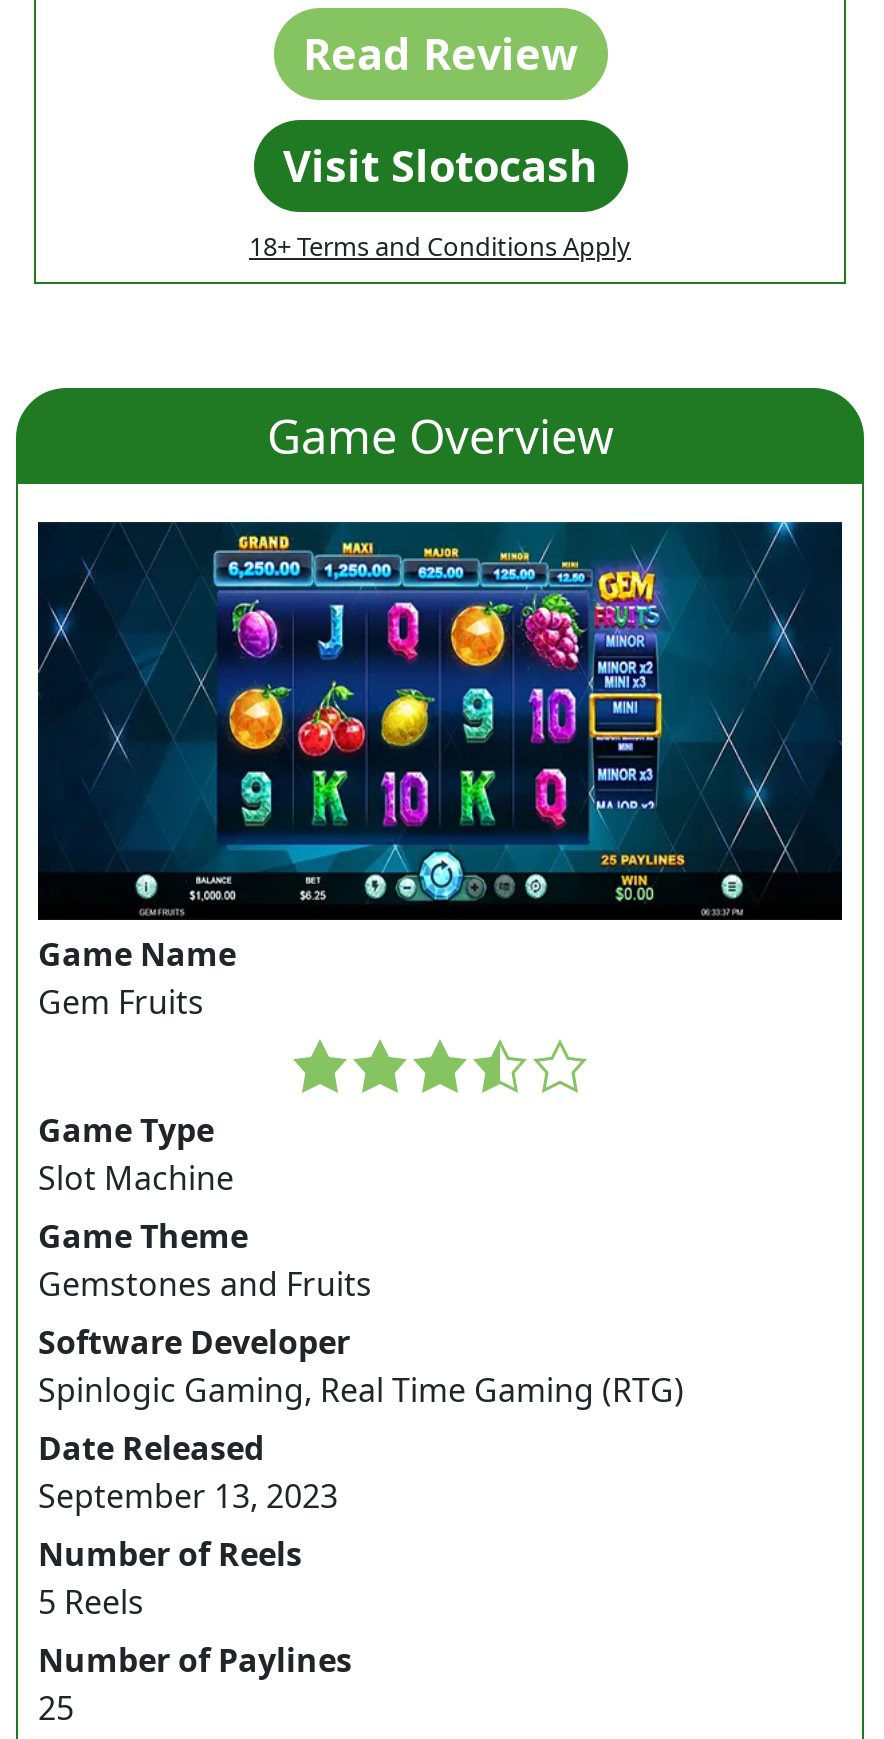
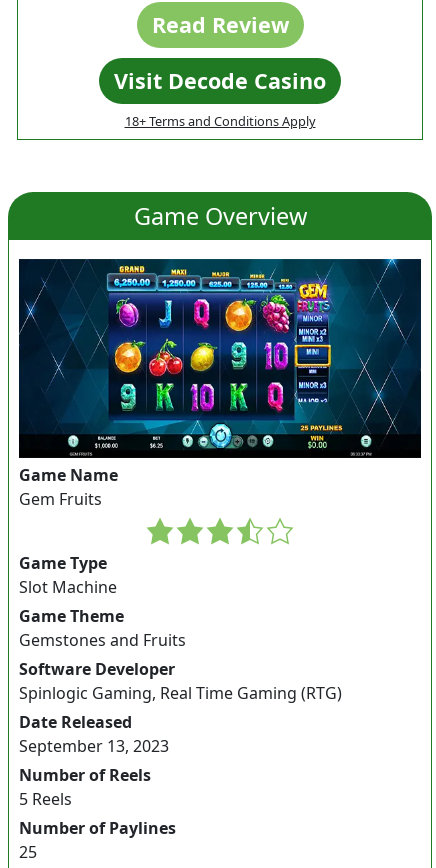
- Visit Slotocash
+ Visit Decode Casino
